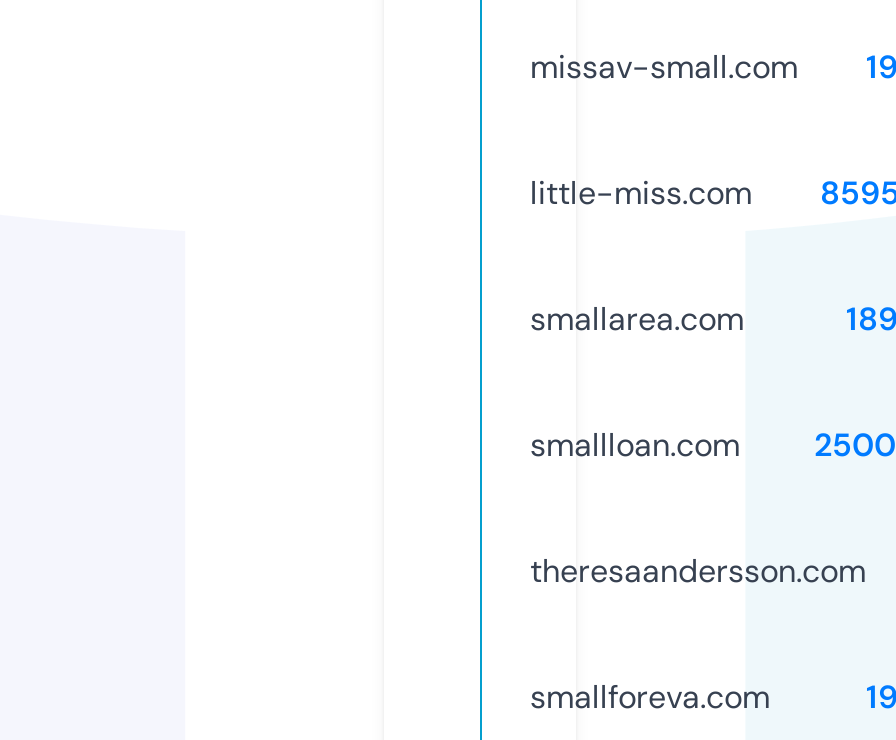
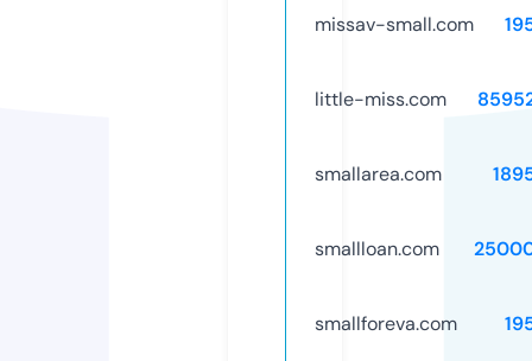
- theresaandersson.com
